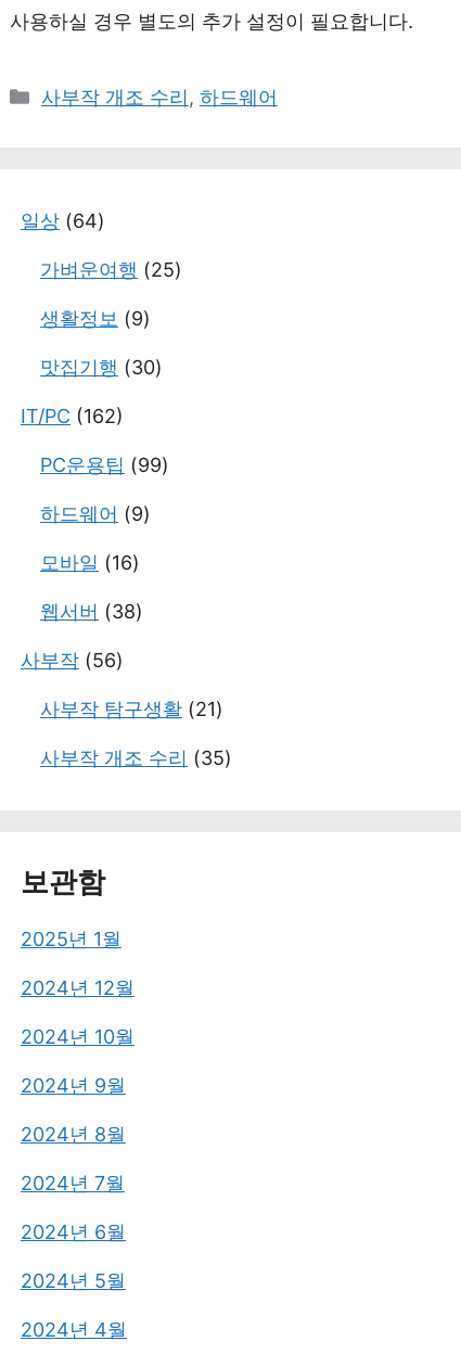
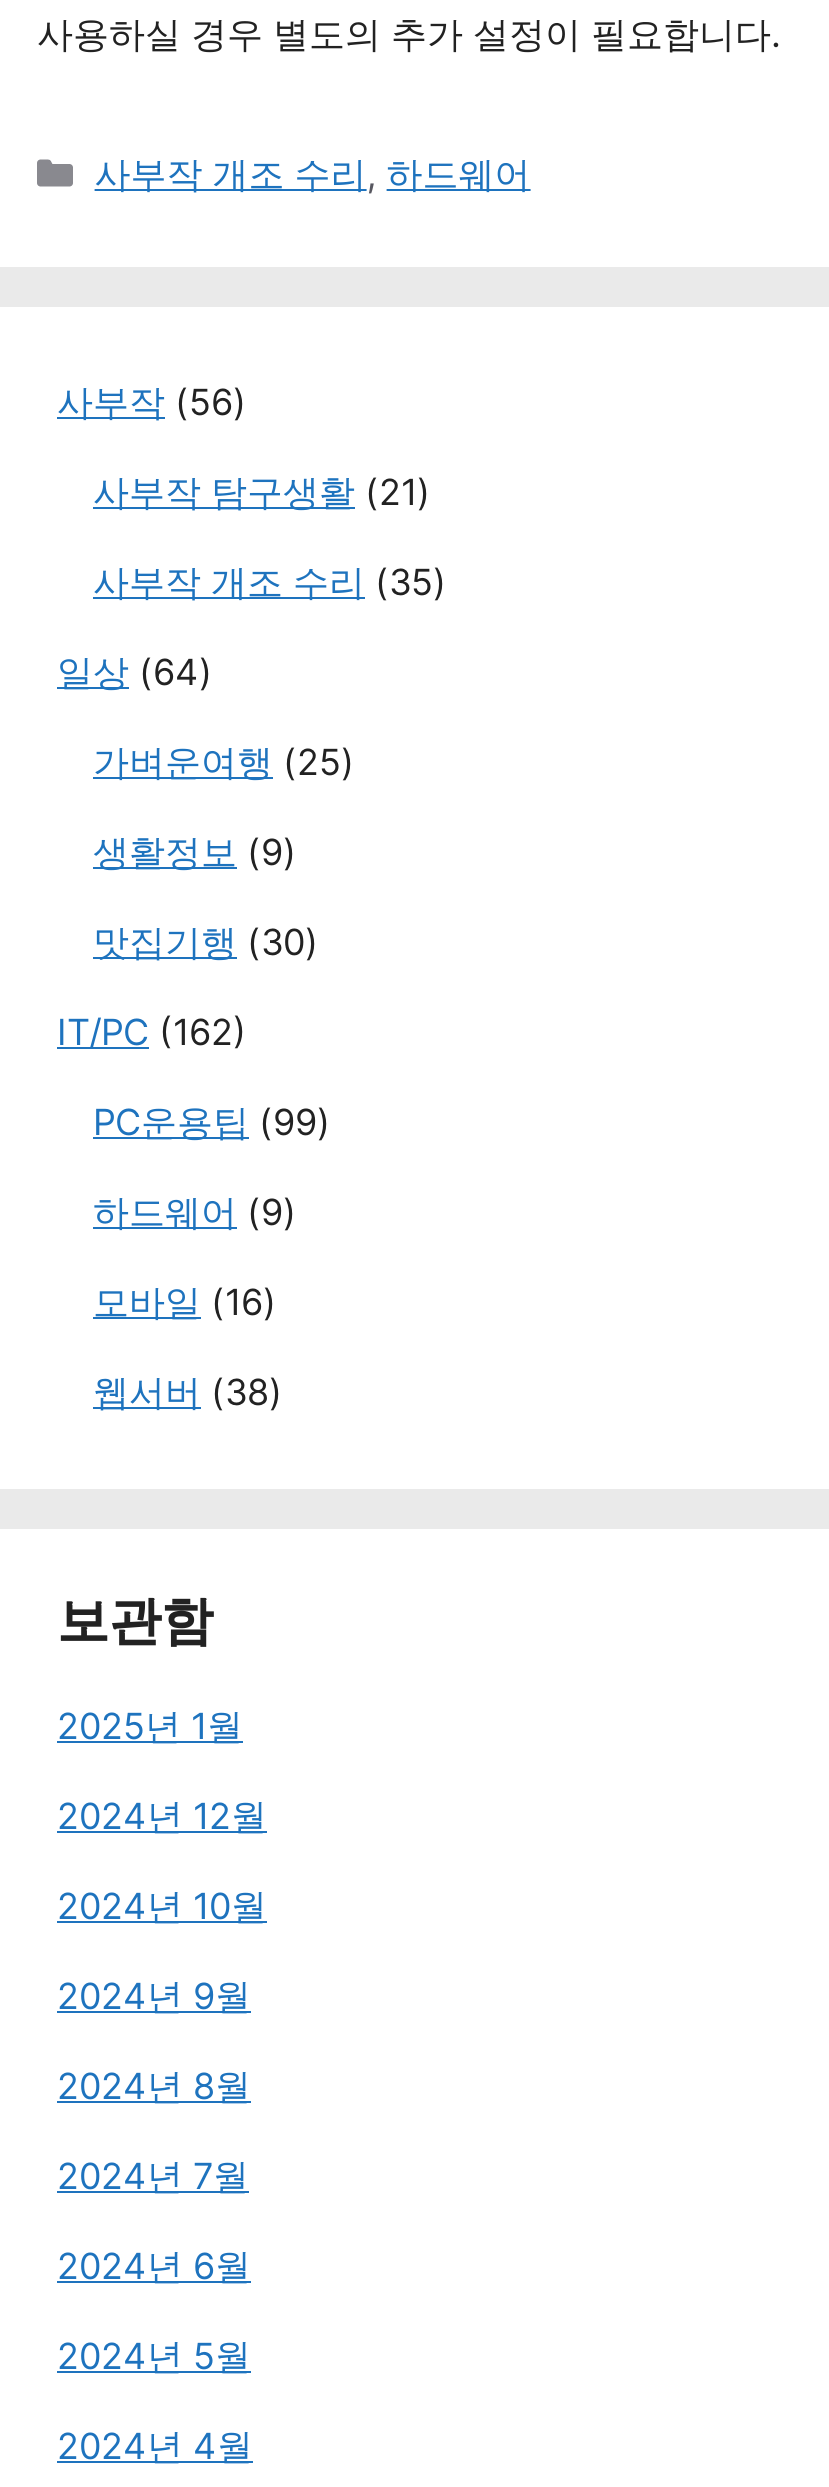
moved down: 일상 (64) | 가벼운여행 (25) | 생활정보 (9) | ... | 모바일 (16) | 웹서버 (38)

moved up: 사부작 (56) | 사부작 탐구생활 (21) | 사부작 개조 수리 (35)
